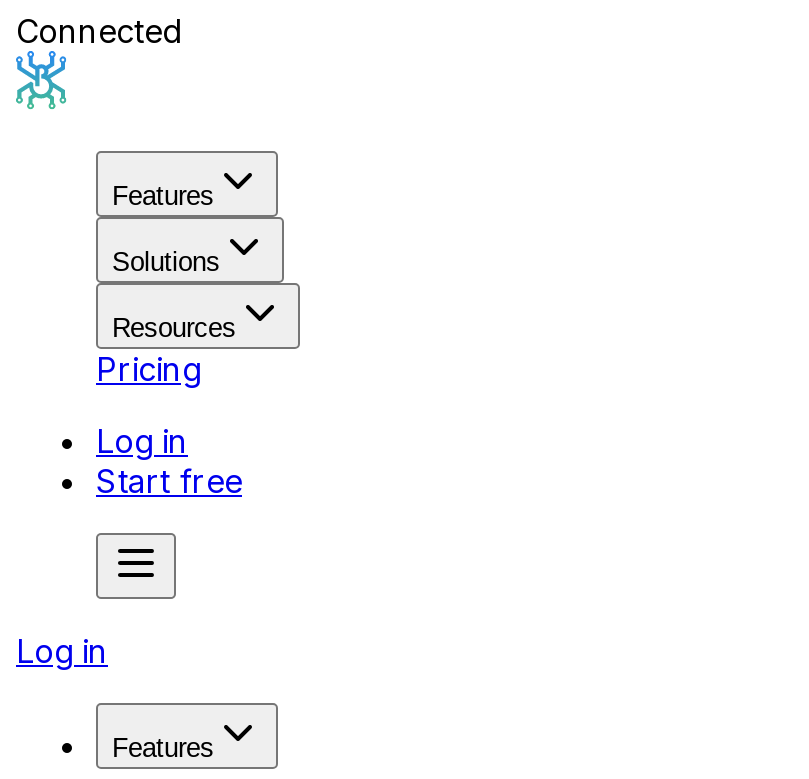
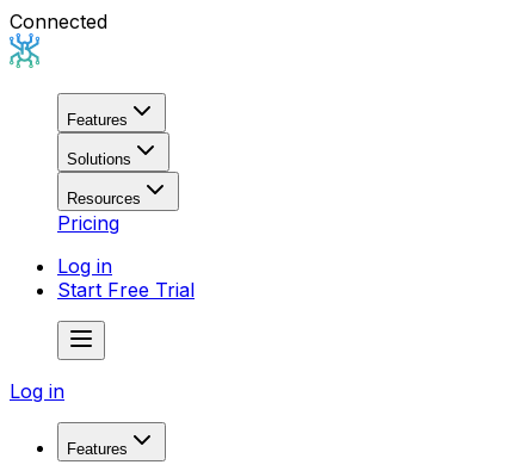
- Start free
+ Start Free Trial
